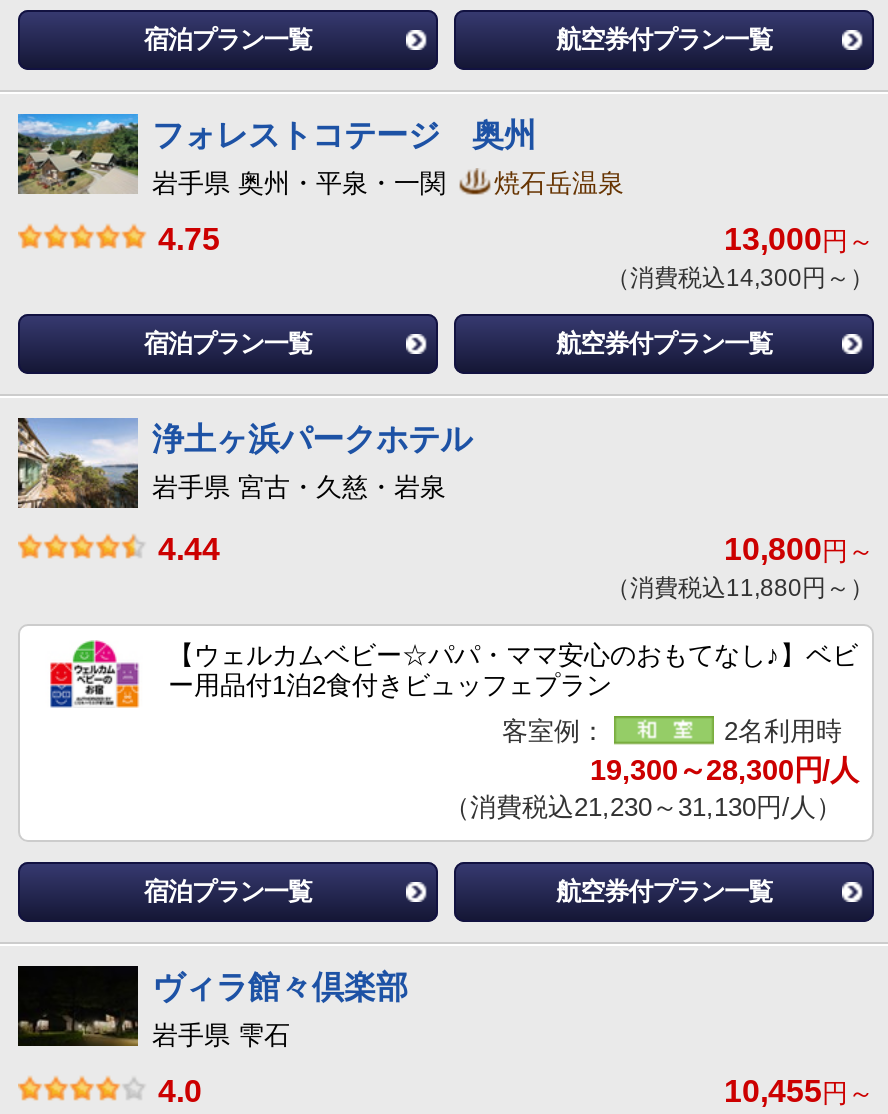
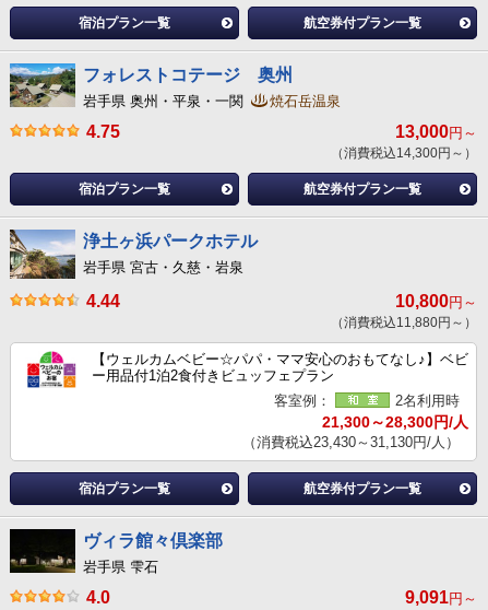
- 19,300～28,300円/人
+ 21,300～28,300円/人

- （消費税込21,230～31,130円/人）
+ （消費税込23,430～31,130円/人）

- 10,455円～
+ 9,091円～
